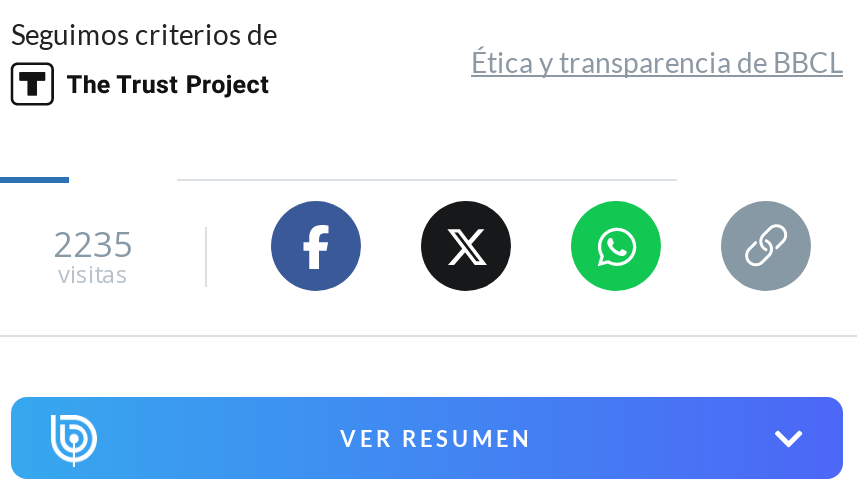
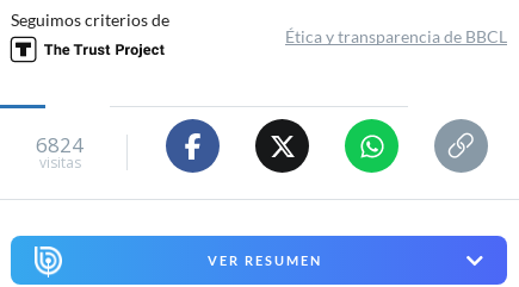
- 2235
+ 6824
